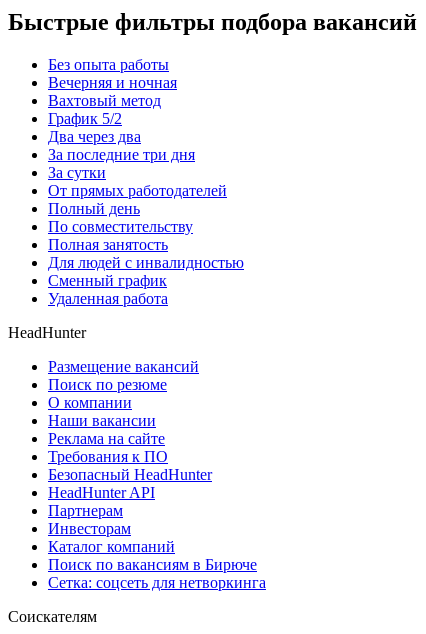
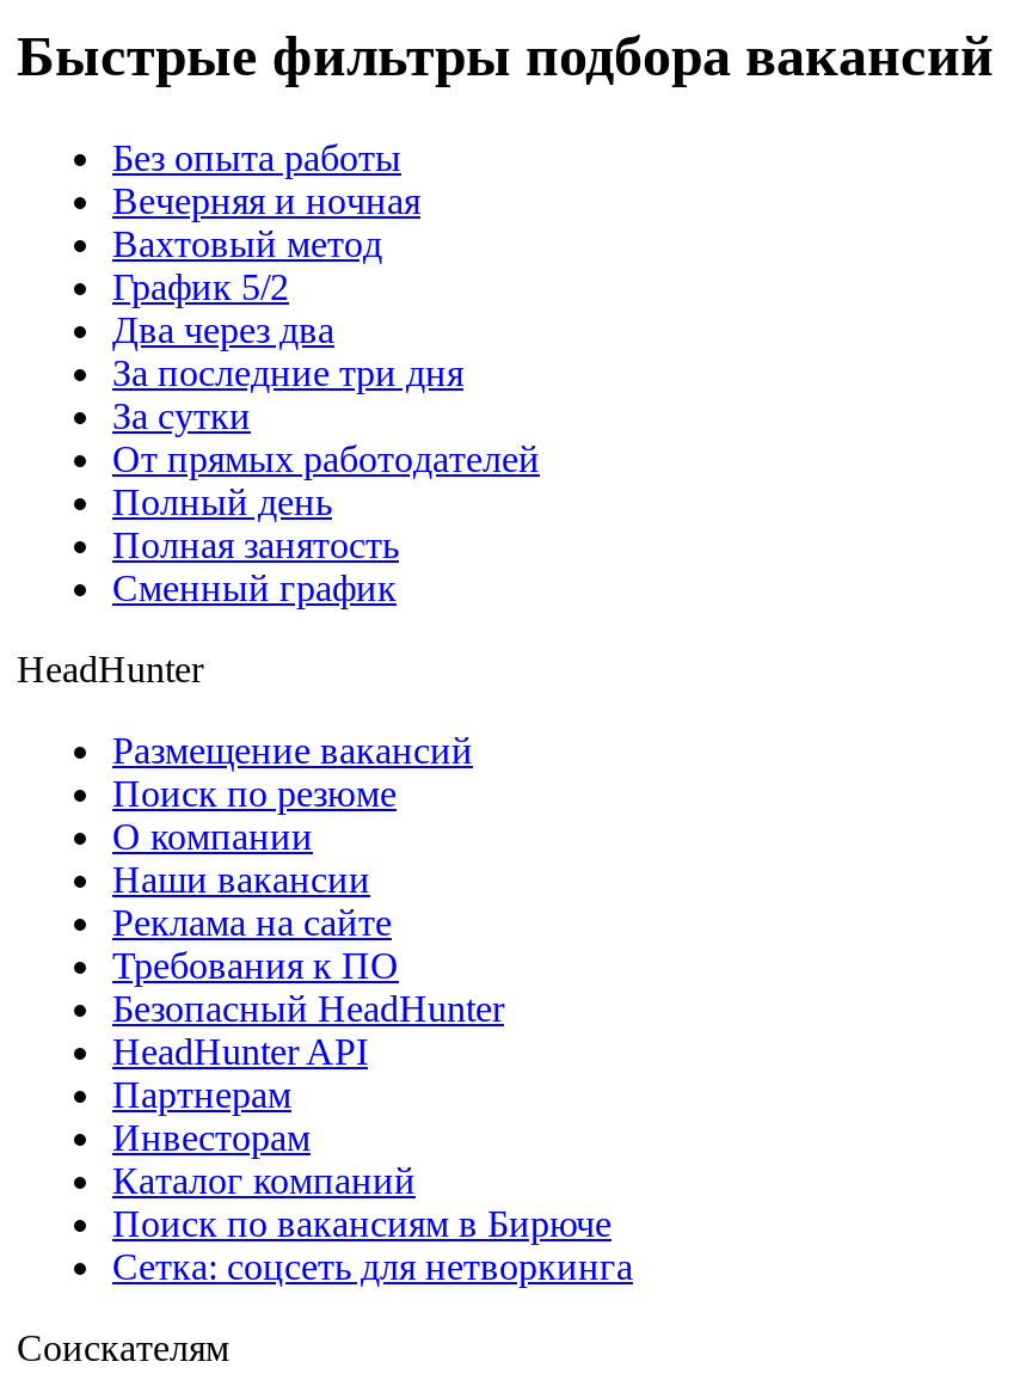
- По совместительству

- Для людей с инвалидностью

- Удаленная работа
